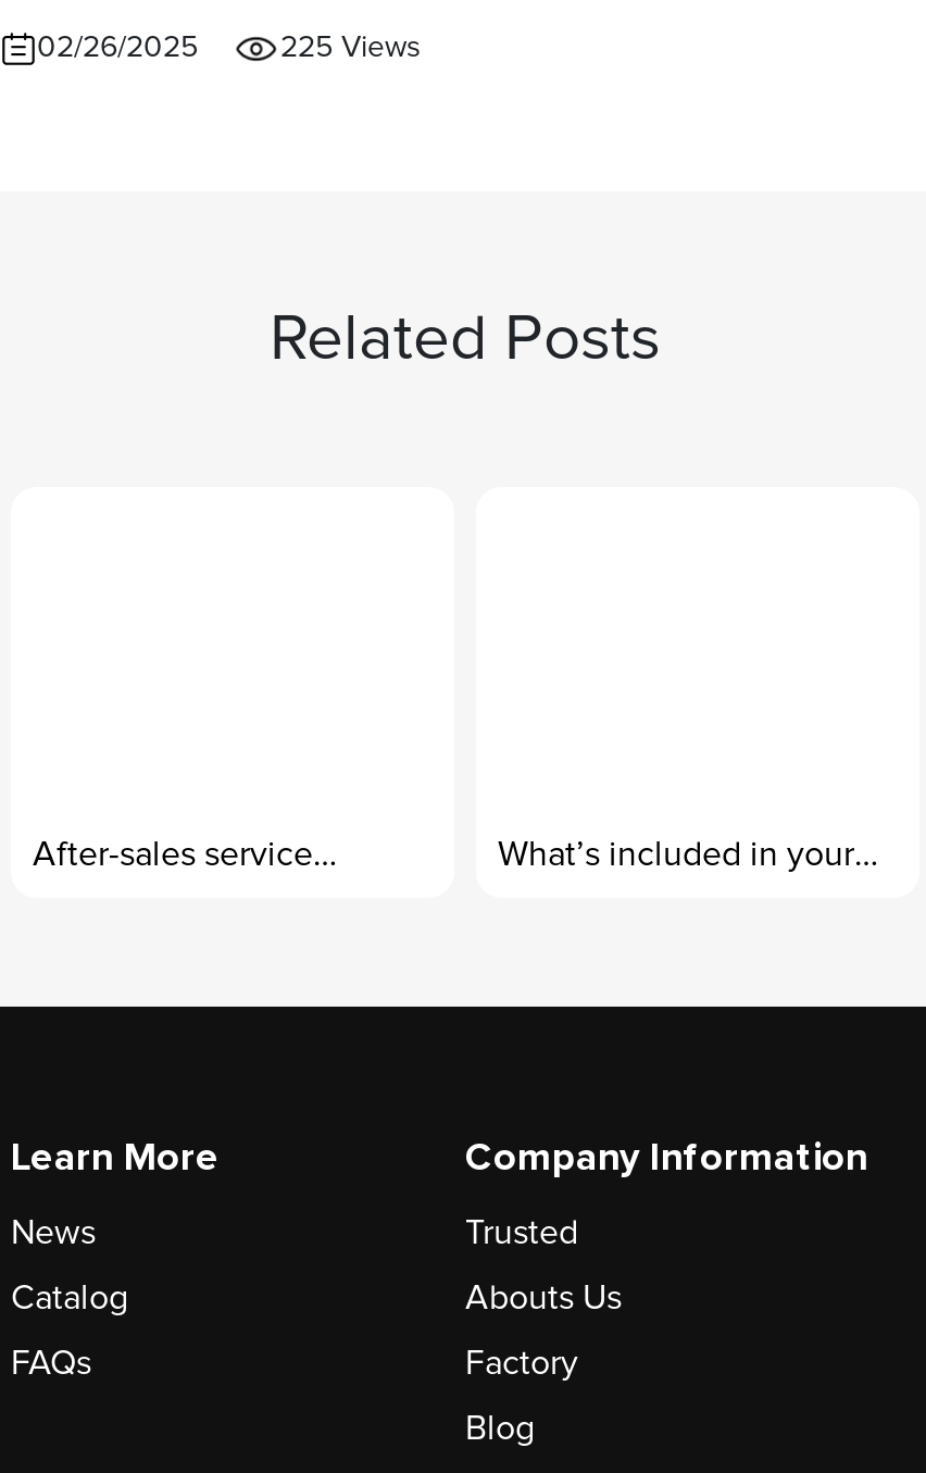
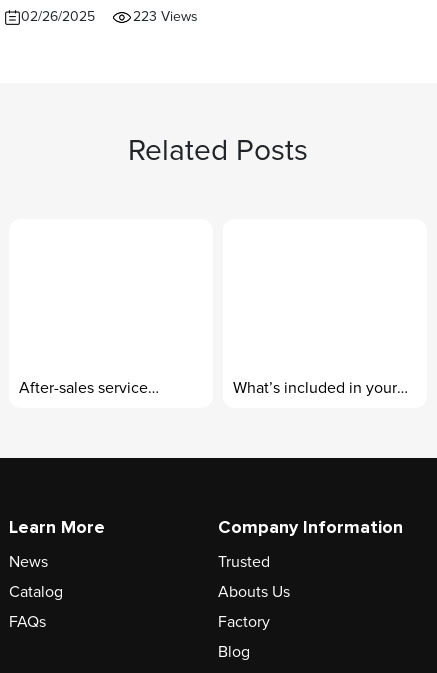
- 225 Views
+ 223 Views
